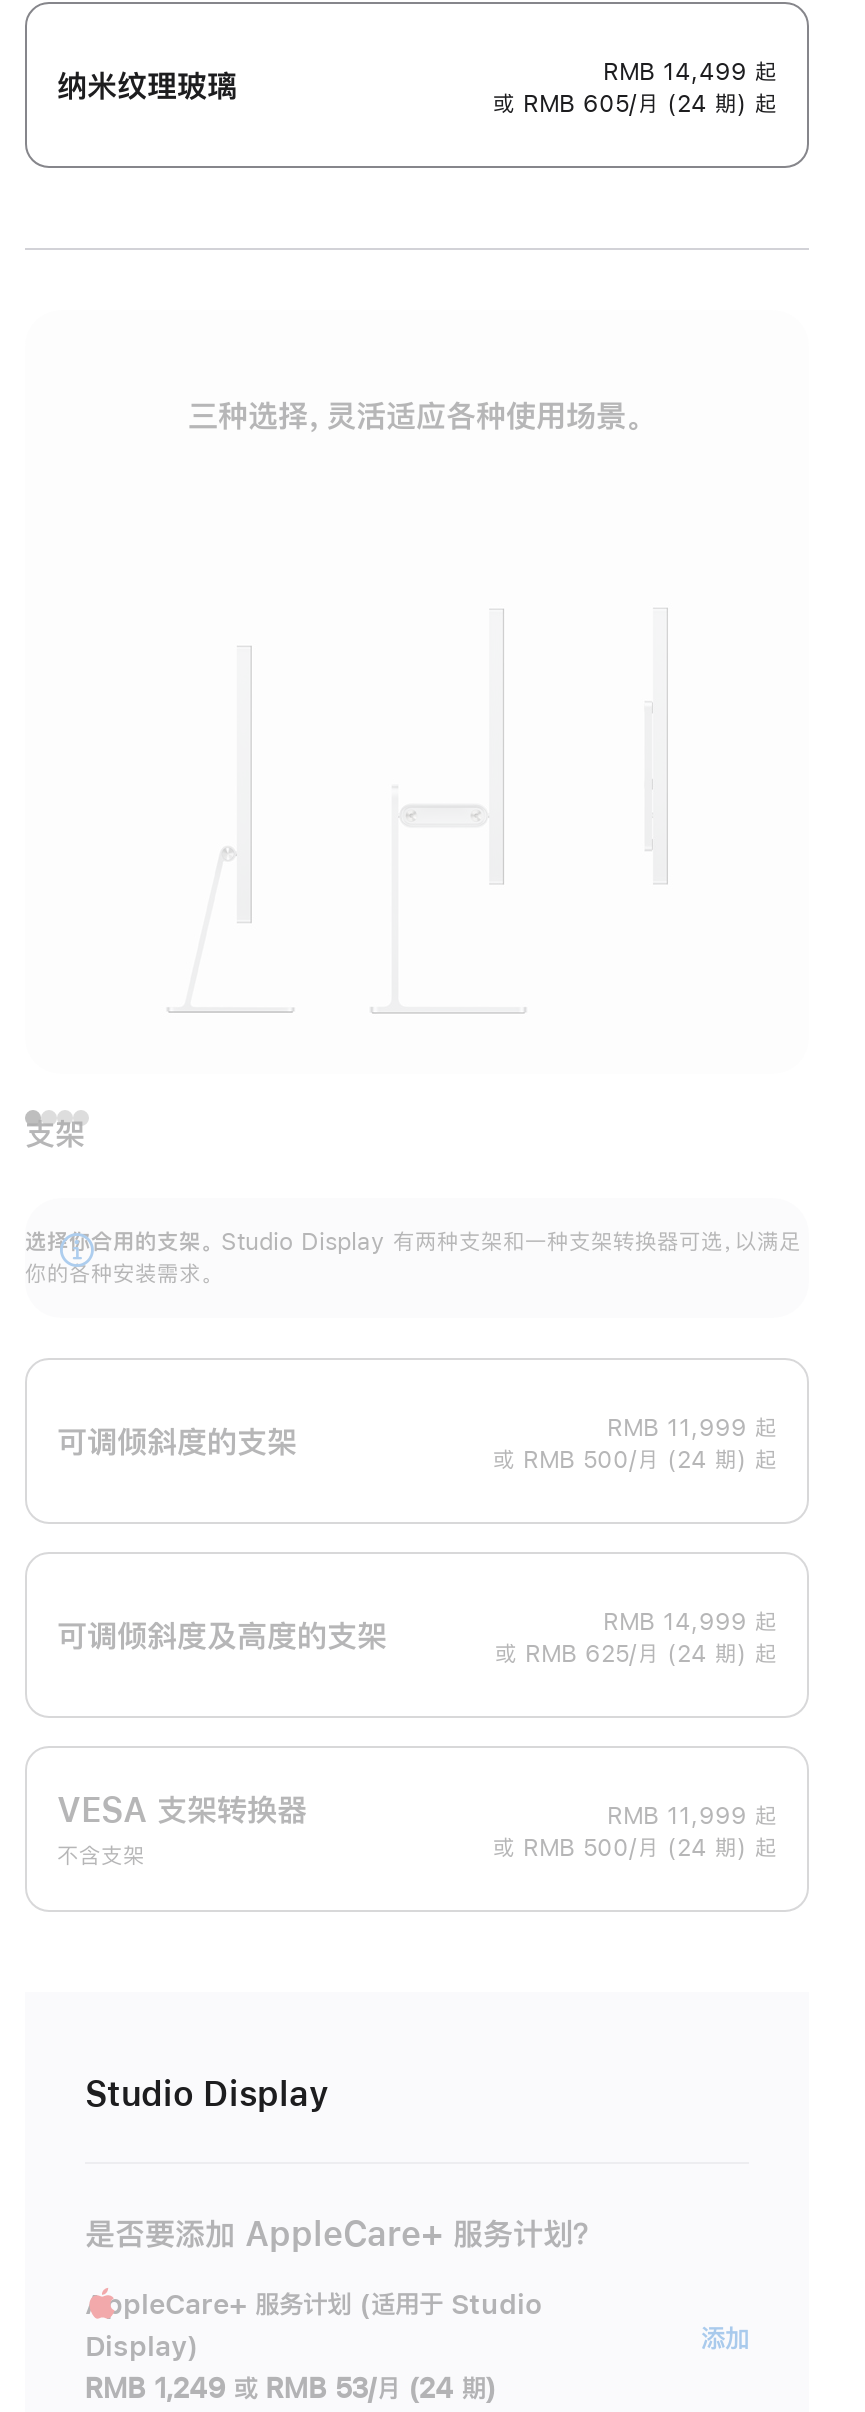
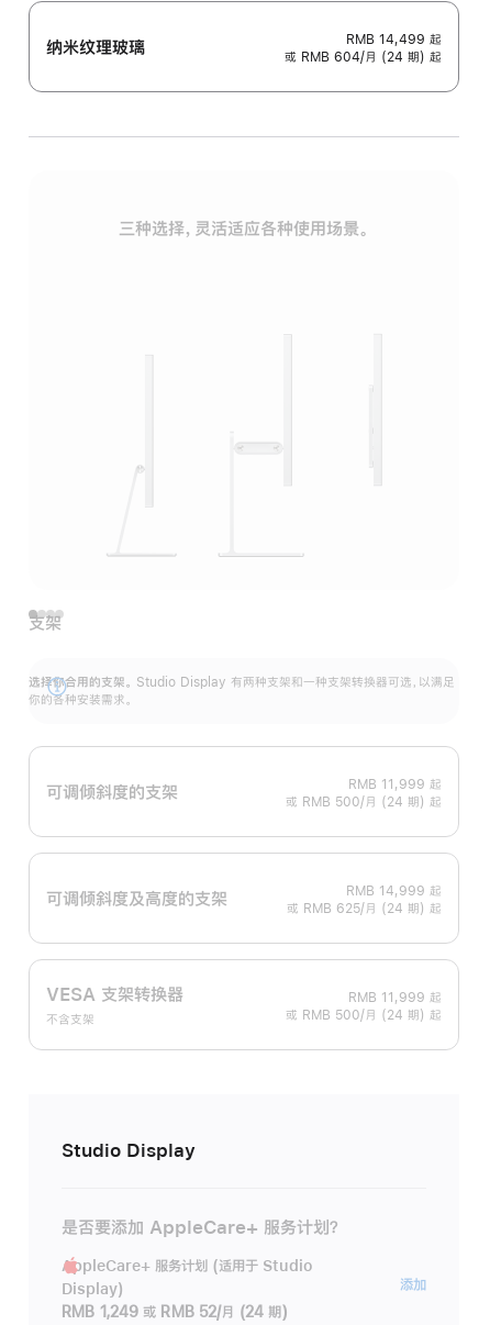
- 或 RMB 605/月 (24 期) 起
+ 或 RMB 604/月 (24 期) 起

- RMB 1,249 或 RMB 53/月 (24 期)
+ RMB 1,249 或 RMB 52/月 (24 期)
